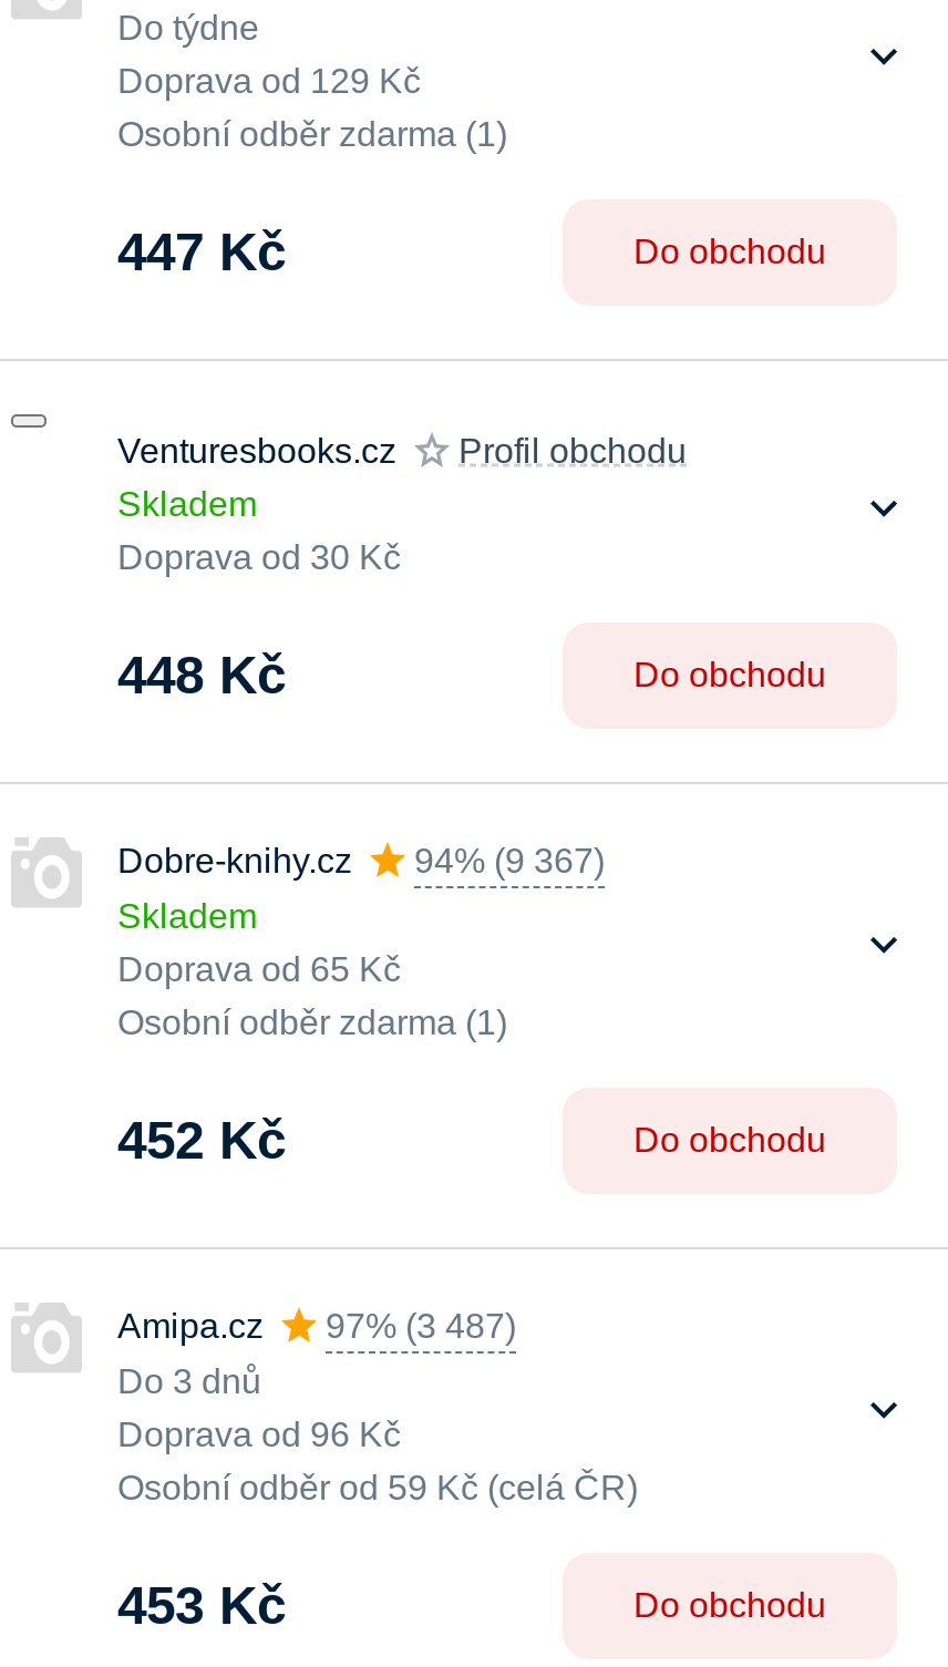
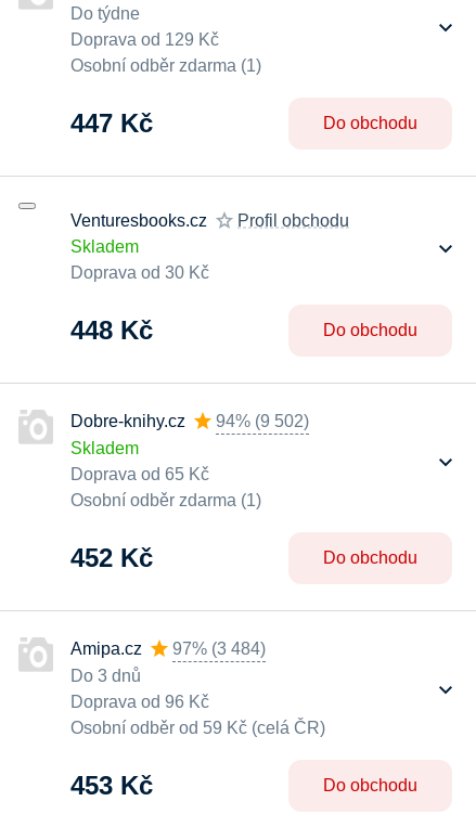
- Dobre-knihy.cz 94% (9 367)
+ Dobre-knihy.cz 94% (9 502)

- Amipa.cz 97% (3 487)
+ Amipa.cz 97% (3 484)
